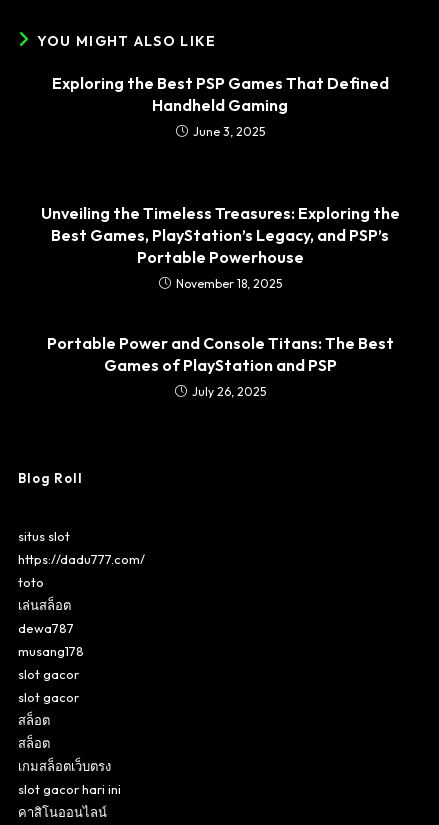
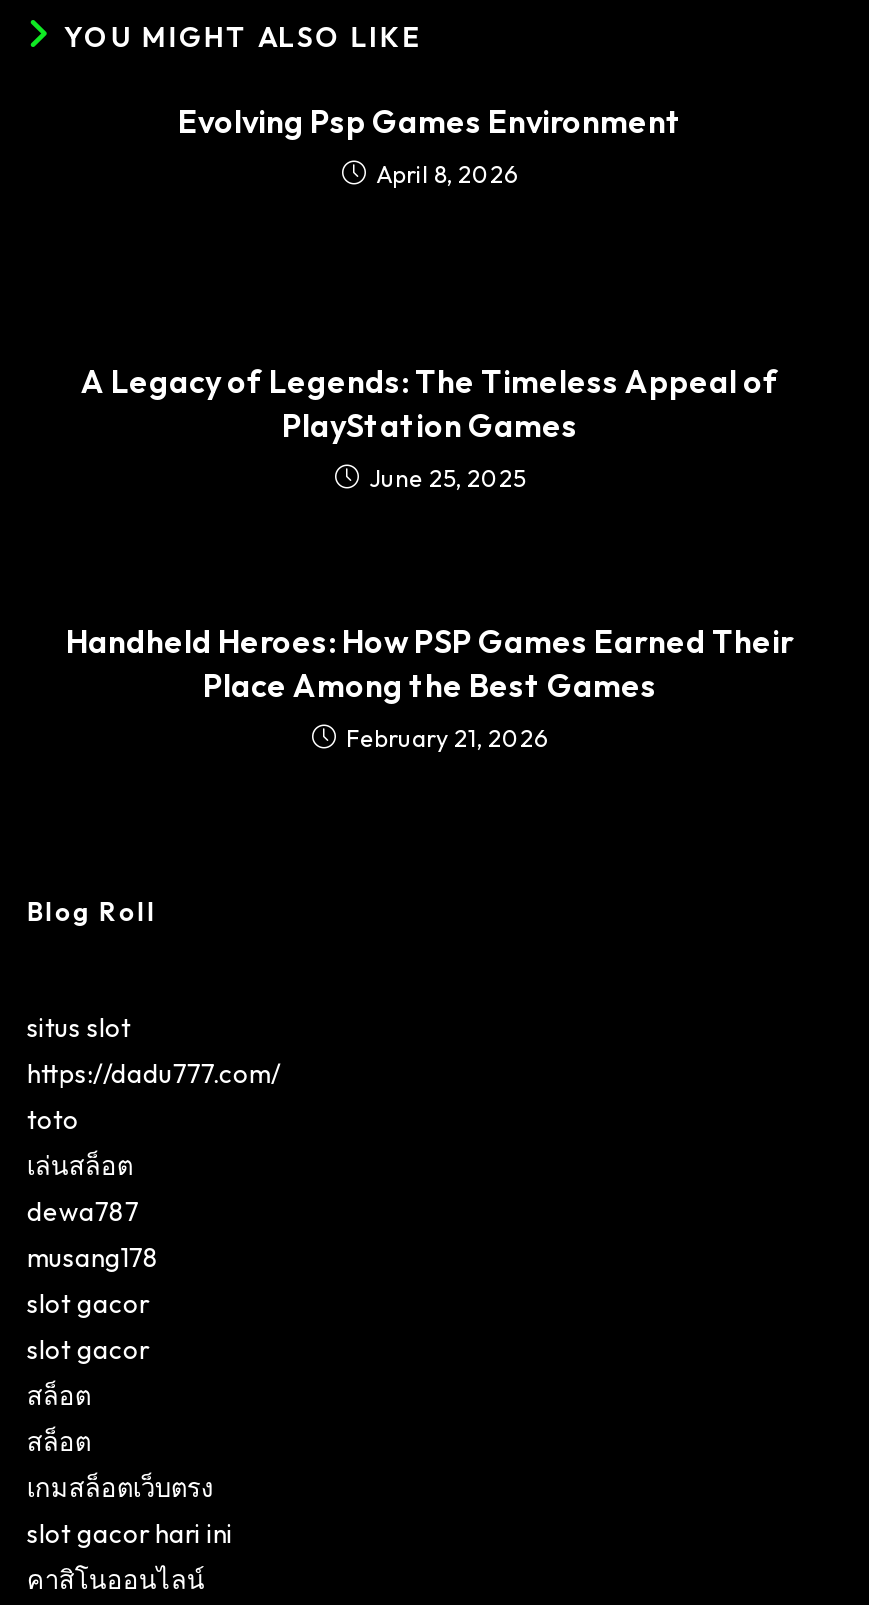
- Exploring the Best PSP Games That Defined
- Handheld Gaming
- June 3, 2025
+ Evolving Psp Games Environment
+ April 8, 2026

- Unveiling the Timeless Treasures: Exploring the
- Best Games, PlayStation’s Legacy, and PSP’s
- Portable Powerhouse
- November 18, 2025
+ A Legacy of Legends: The Timeless Appeal of
+ PlayStation Games
+ June 25, 2025

- Portable Power and Console Titans: The Best
- Games of PlayStation and PSP
- July 26, 2025
+ Handheld Heroes: How PSP Games Earned Their
+ Place Among the Best Games
+ February 21, 2026
